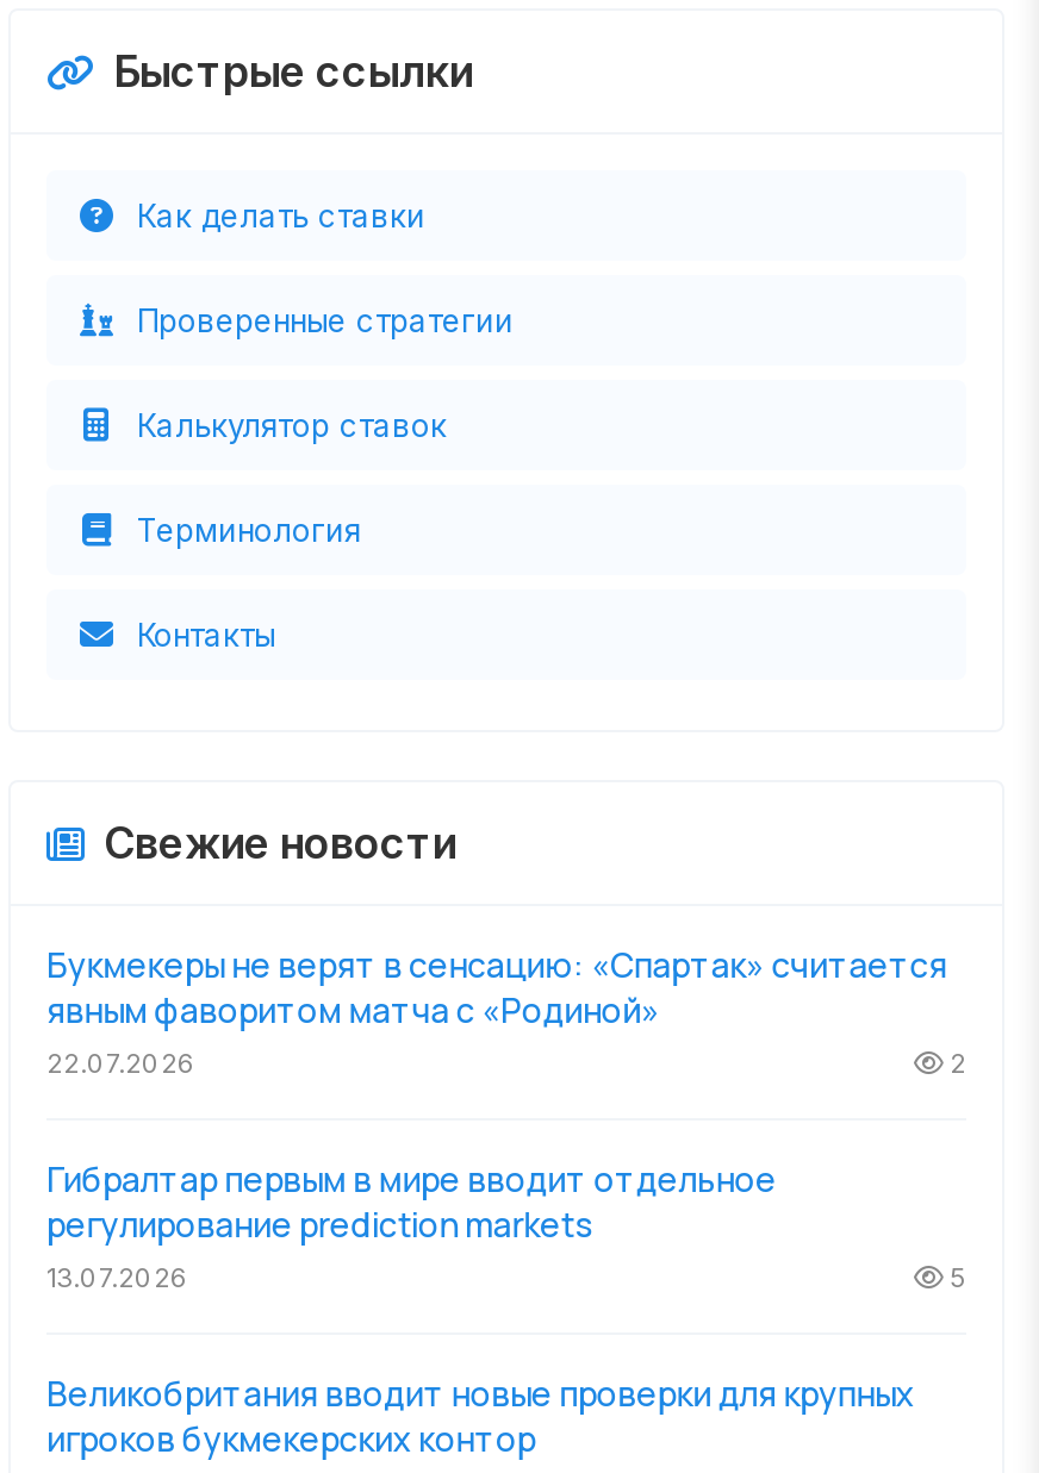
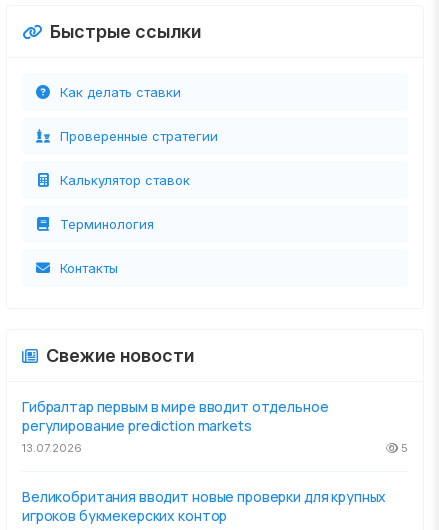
- Букмекеры не верят в сенсацию: «Спартак» считается
- явным фаворитом матча с «Родиной»
- 22.07.2026
- 2
